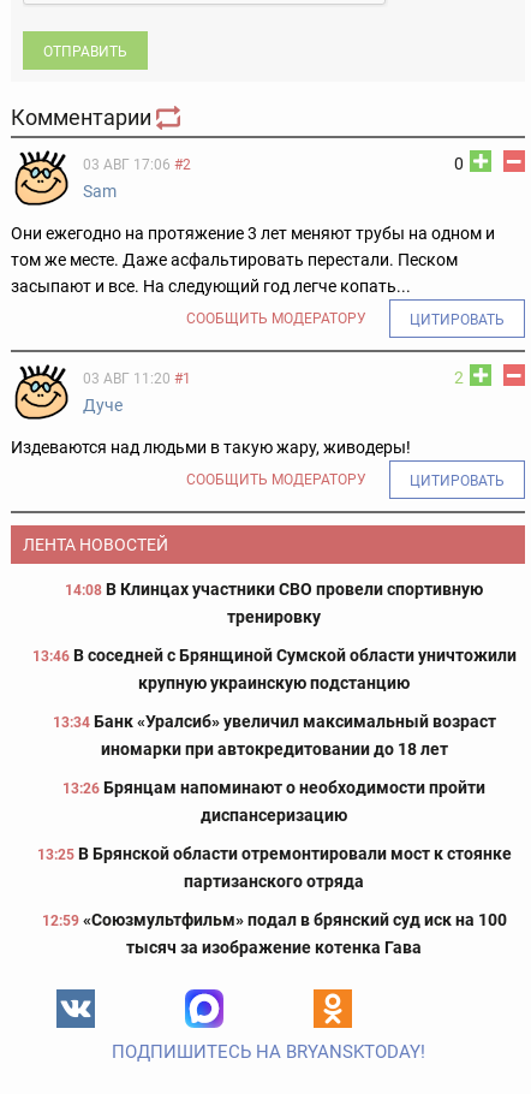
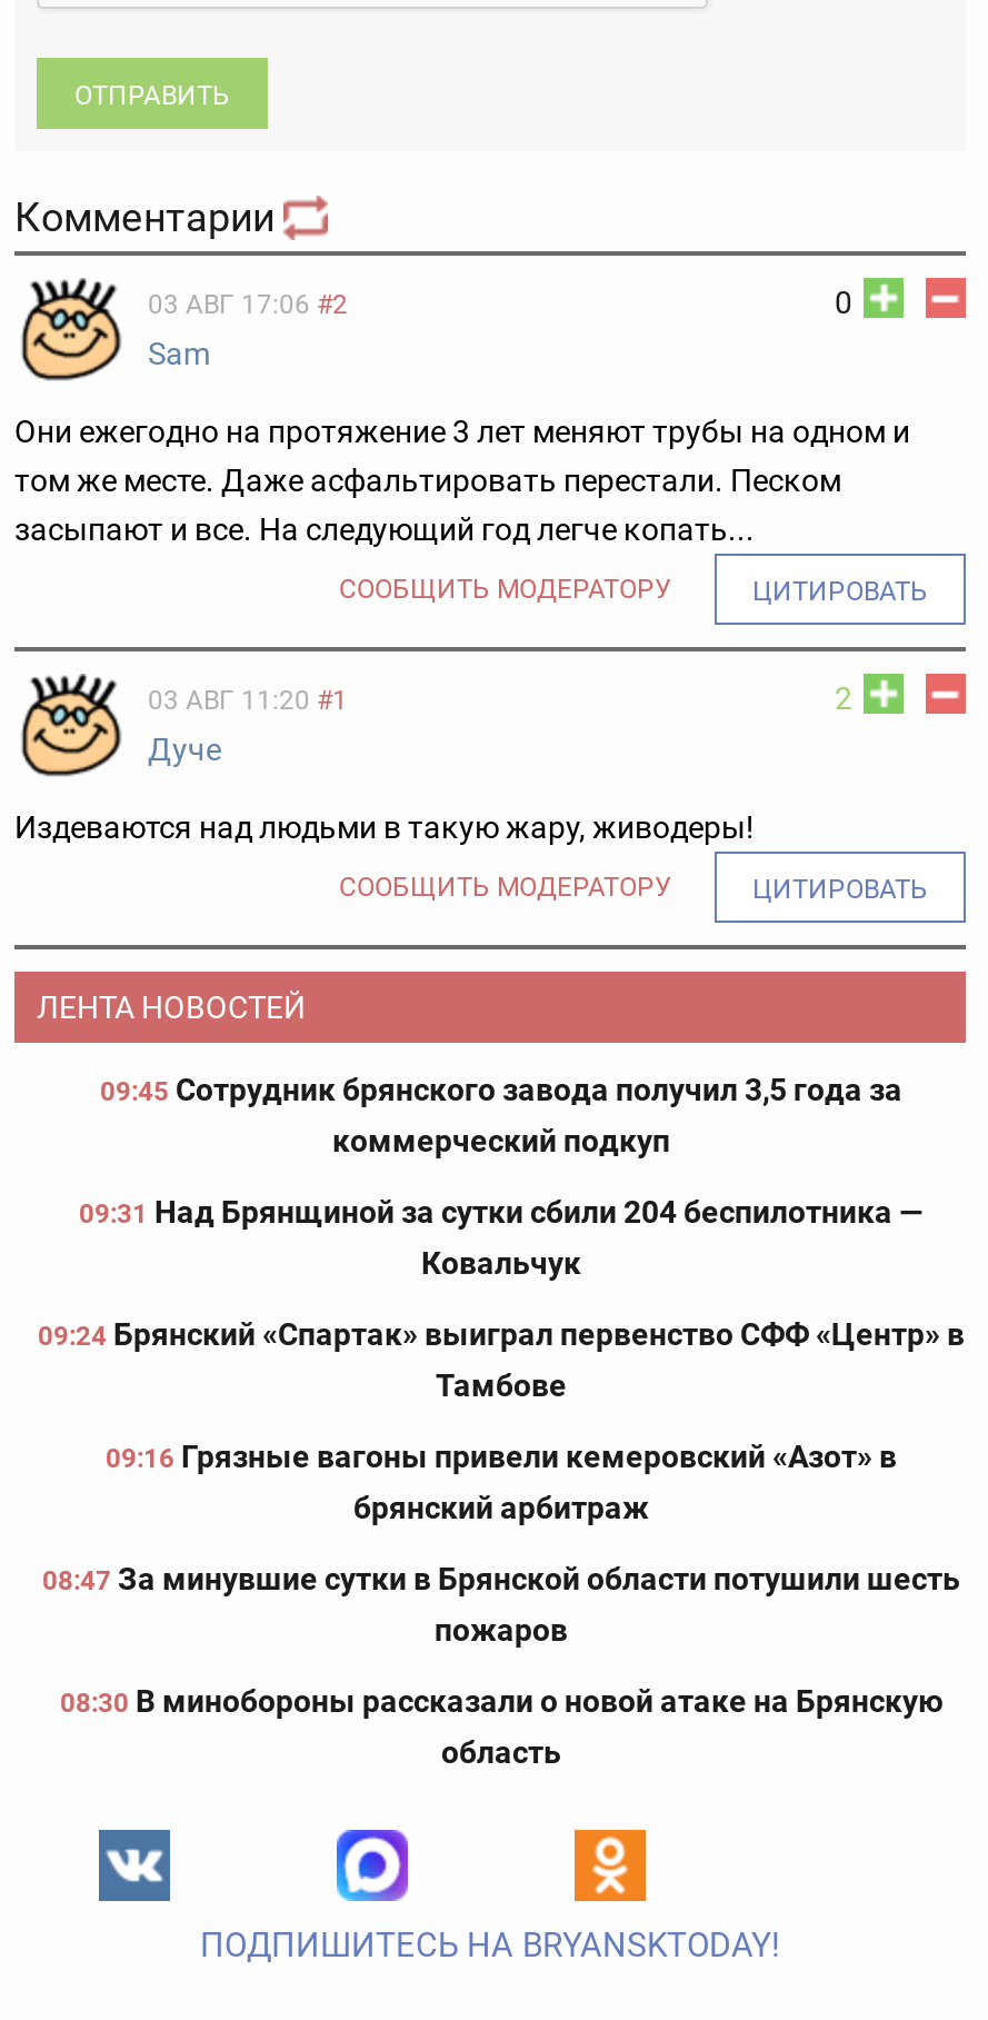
- 14:08 В Клинцах участники СВО провели спортивную
- тренировку
+ 09:45 Сотрудник брянского завода получил 3,5 года за
+ коммерческий подкуп

- 13:46 В соседней с Брянщиной Сумской области уничтожили
- крупную украинскую подстанцию
+ 09:31 Над Брянщиной за сутки сбили 204 беспилотника —
+ Ковальчук

- 13:34 Банк «Уралсиб» увеличил максимальный возраст
- иномарки при автокредитовании до 18 лет
+ 09:24 Брянский «Спартак» выиграл первенство СФФ «Центр» в
+ Тамбове

- 13:26 Брянцам напоминают о необходимости пройти
- диспансеризацию
+ 09:16 Грязные вагоны привели кемеровский «Азот» в
+ брянский арбитраж

- 13:25 В Брянской области отремонтировали мост к стоянке
- партизанского отряда
+ 08:47 За минувшие сутки в Брянской области потушили шесть
+ пожаров

- 12:59 «Союзмультфильм» подал в брянский суд иск на 100
- тысяч за изображение котенка Гава
+ 08:30 В минобороны рассказали о новой атаке на Брянскую
+ область
